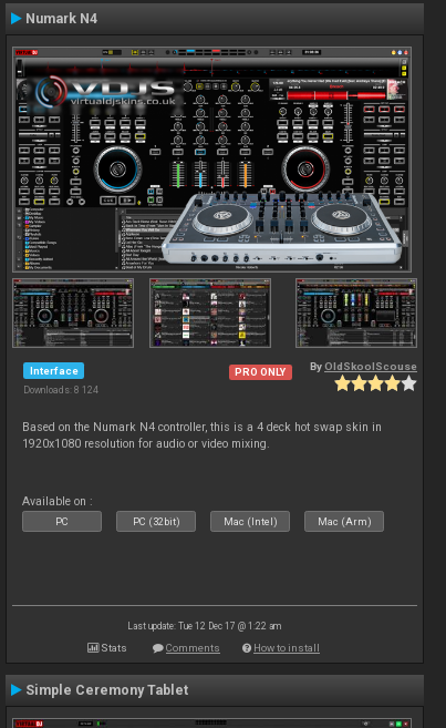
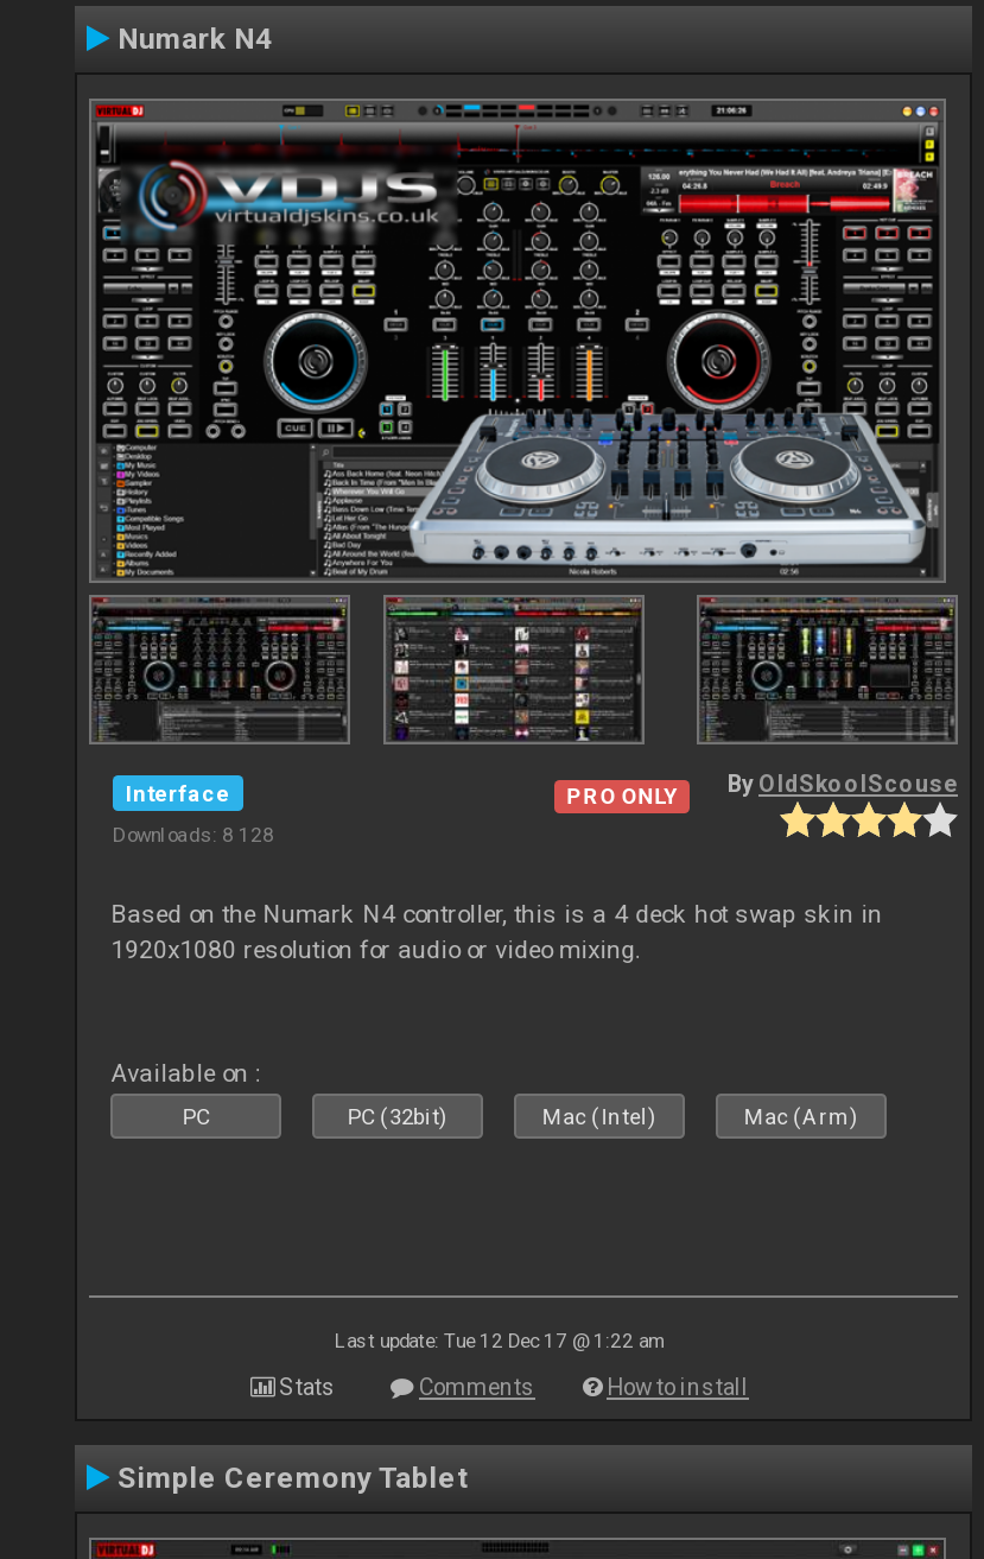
- Downloads: 8 124
+ Downloads: 8 128
